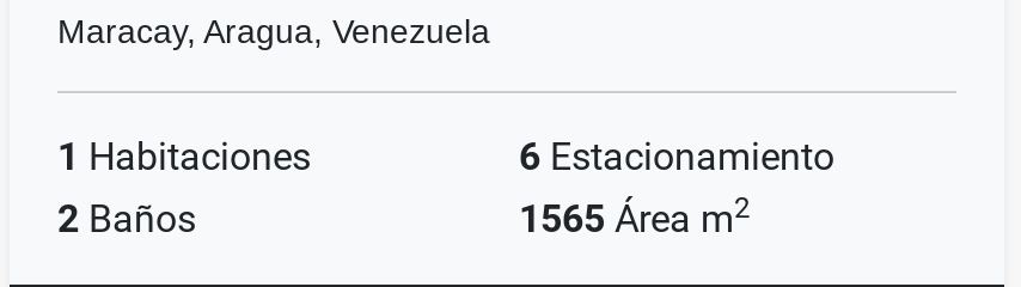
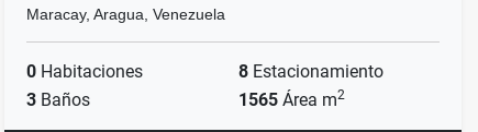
- 1 Habitaciones
+ 0 Habitaciones

- 6 Estacionamiento
+ 8 Estacionamiento

- 2 Baños
+ 3 Baños
